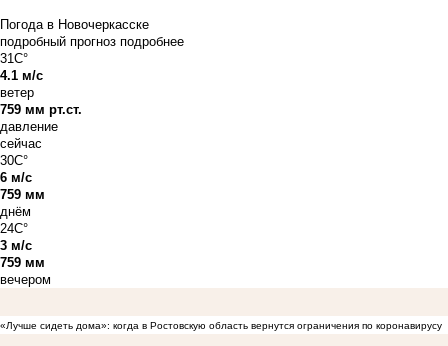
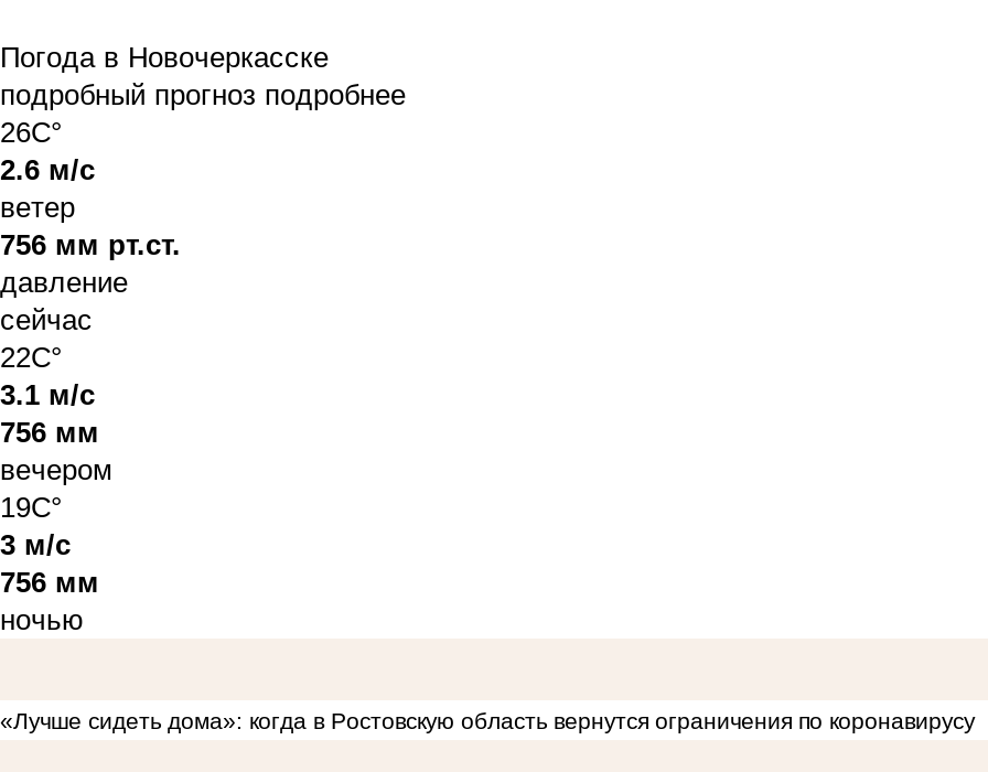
- 31C°
- 4.1 м/с
+ 26C°
+ 2.6 м/с

- 759 мм рт.ст.
+ 756 мм рт.ст.

- 30C°
- 6 м/с
- 759 мм
- днём
- 24C°
+ 22C°
+ 3.1 м/с
+ 756 мм
+ вечером
+ 19C°

- 759 мм
- вечером
+ 756 мм
+ ночью
